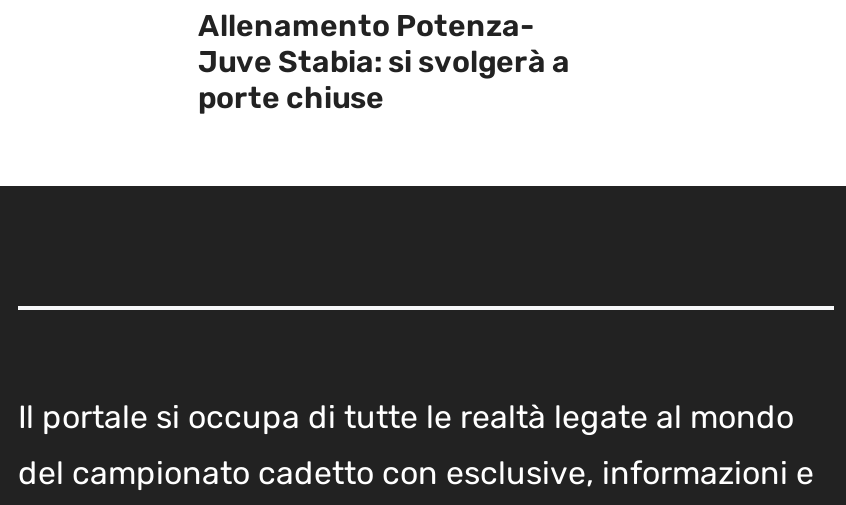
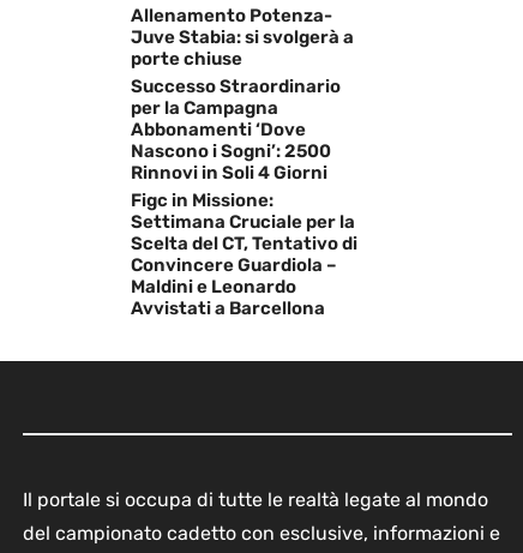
+ Successo Straordinario
+ per la Campagna
+ Abbonamenti ‘Dove
+ Nascono i Sogni’: 2500
+ Rinnovi in Soli 4 Giorni
+ Figc in Missione:
+ Settimana Cruciale per la
+ Scelta del CT, Tentativo di
+ Convincere Guardiola –
+ Maldini e Leonardo
+ Avvistati a Barcellona
